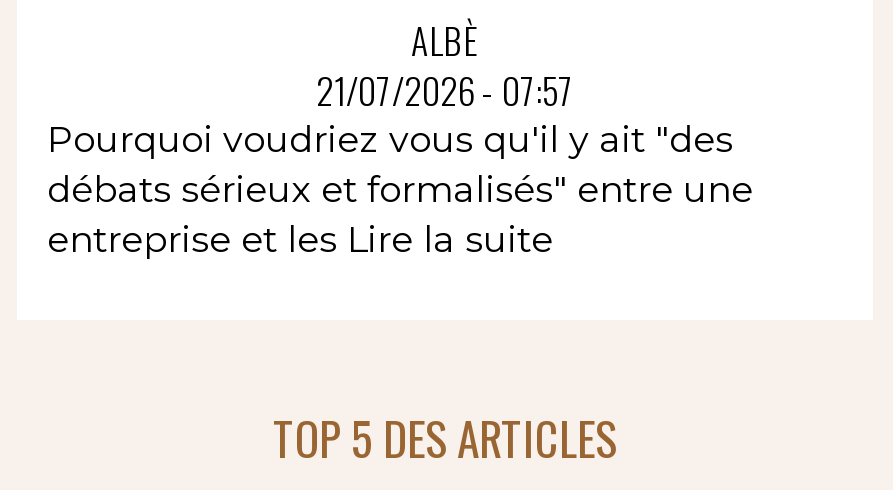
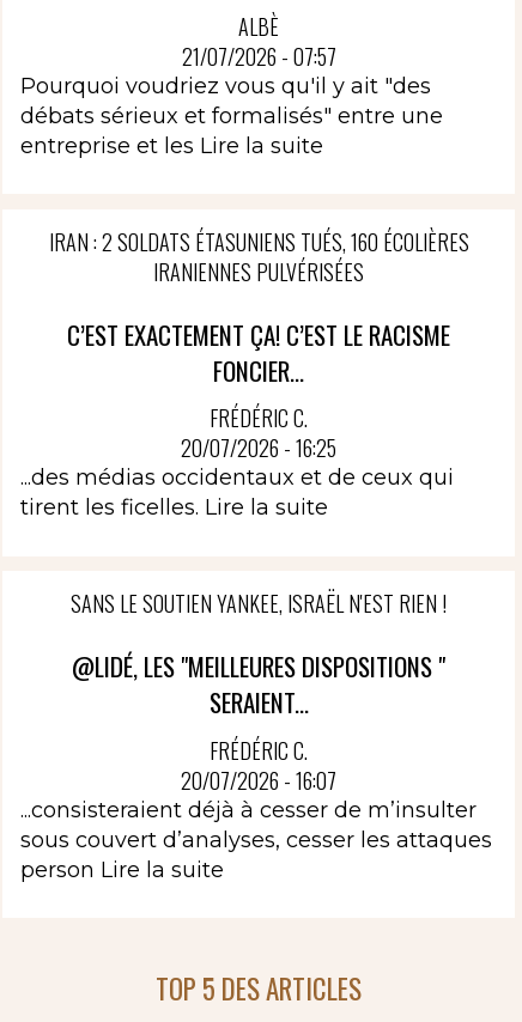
+ IRAN : 2 SOLDATS ÉTASUNIENS TUÉS, 160 ÉCOLIÈRES
+ IRANIENNES PULVÉRISÉES
+ C’EST EXACTEMENT ÇA! C’EST LE RACISME
+ FONCIER...
+ FRÉDÉRIC C.
+ 20/07/2026 - 16:25
+ ...des médias occidentaux et de ceux qui
+ tirent les ficelles. Lire la suite
+ SANS LE SOUTIEN YANKEE, ISRAËL N'EST RIEN !
+ @LIDÉ, LES "MEILLEURES DISPOSITIONS "
+ SERAIENT...
+ FRÉDÉRIC C.
+ 20/07/2026 - 16:07
+ ...consisteraient déjà à cesser de m’insulter
+ sous couvert d’analyses, cesser les attaques
+ person Lire la suite
